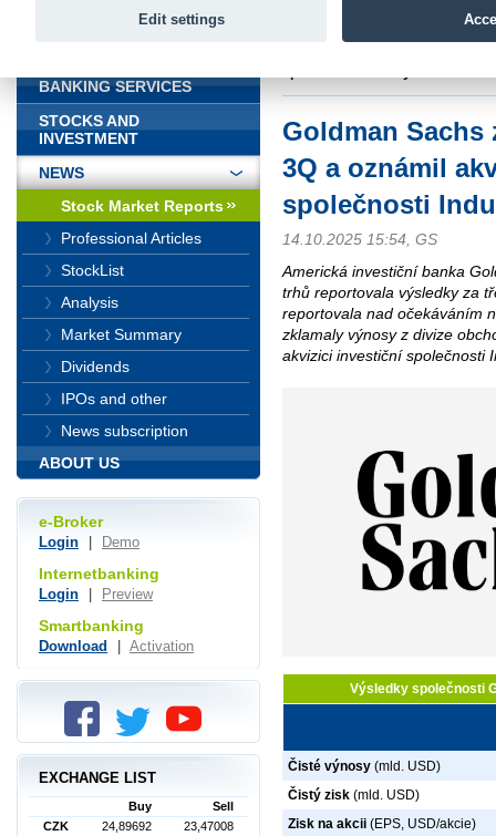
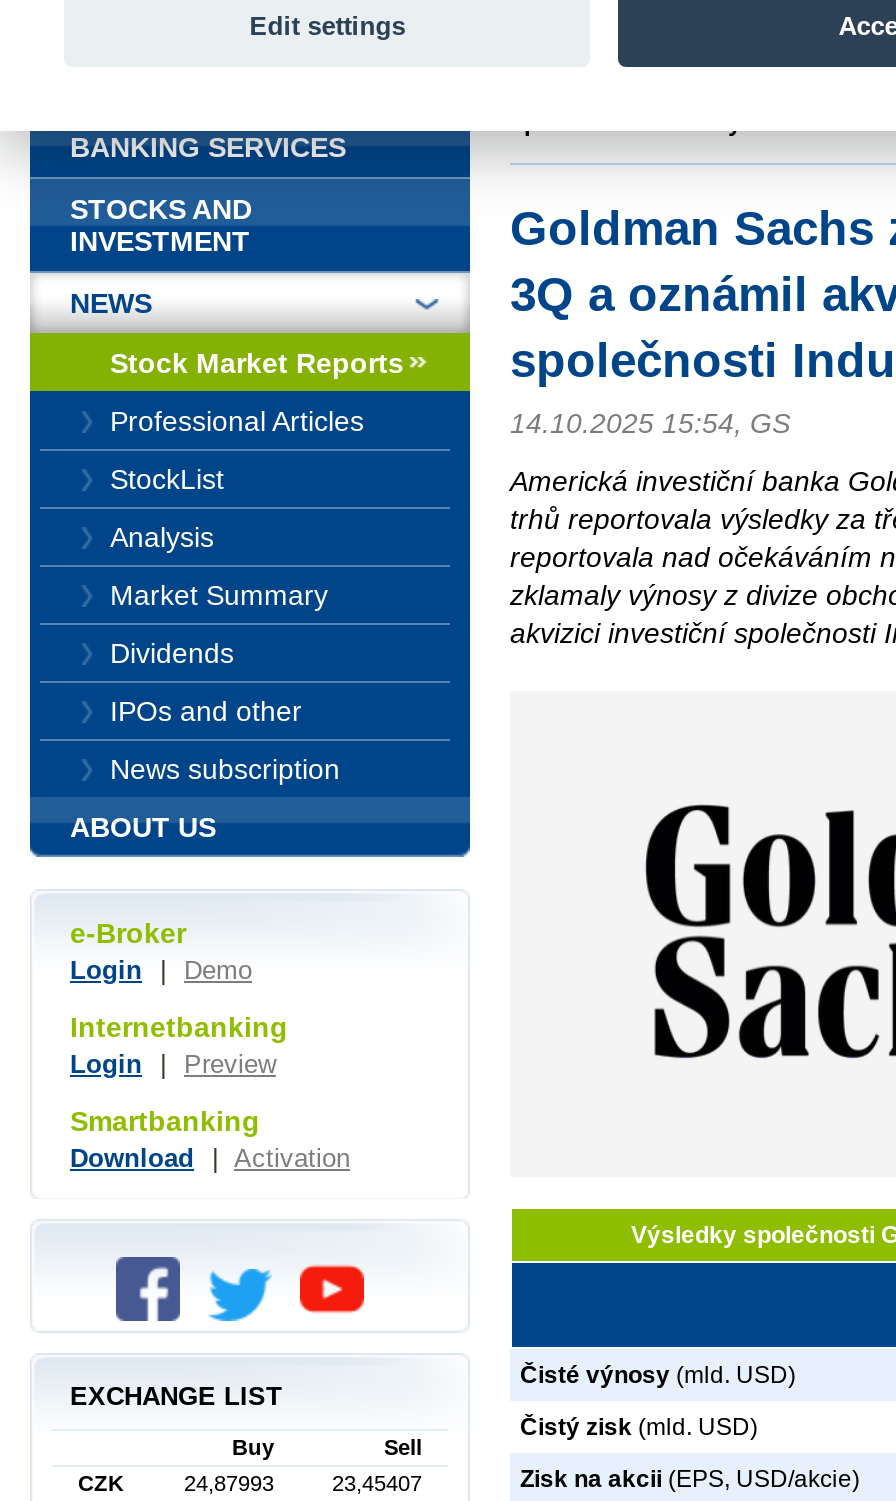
- 24,89692
+ 24,87993

- 23,47008
+ 23,45407
